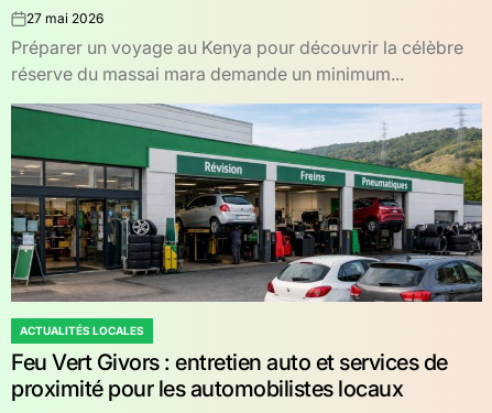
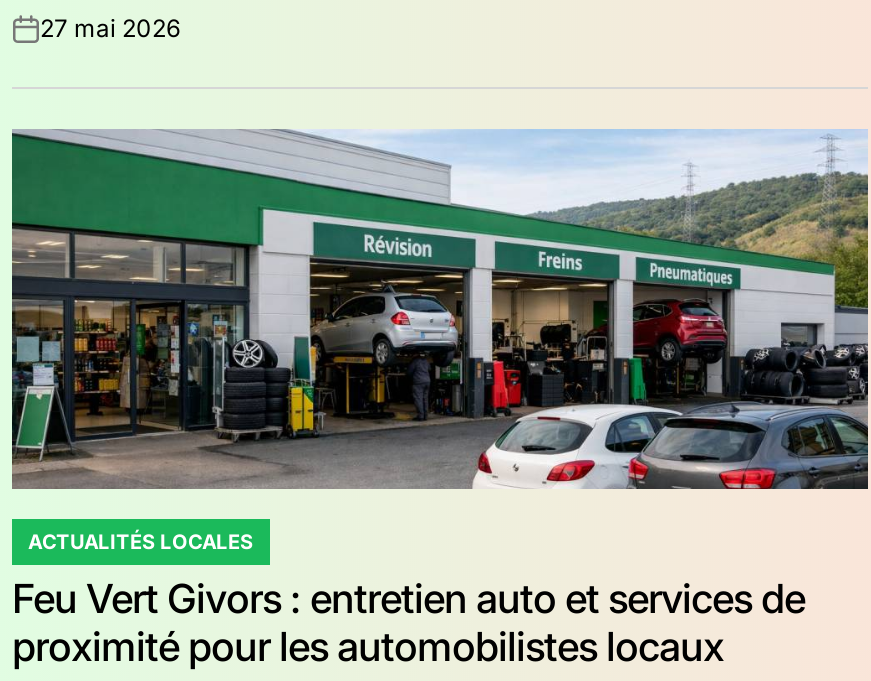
- Préparer un voyage au Kenya pour découvrir la célèbre
- réserve du massai mara demande un minimum...
